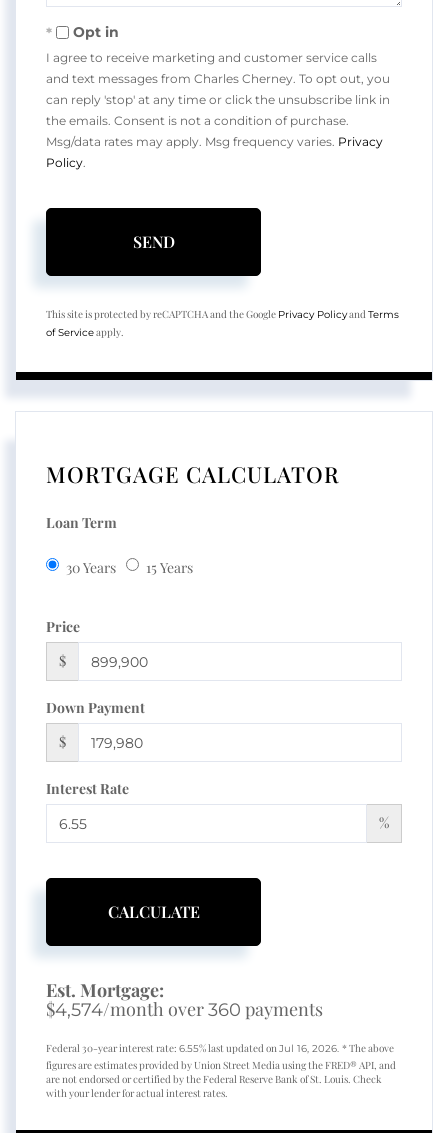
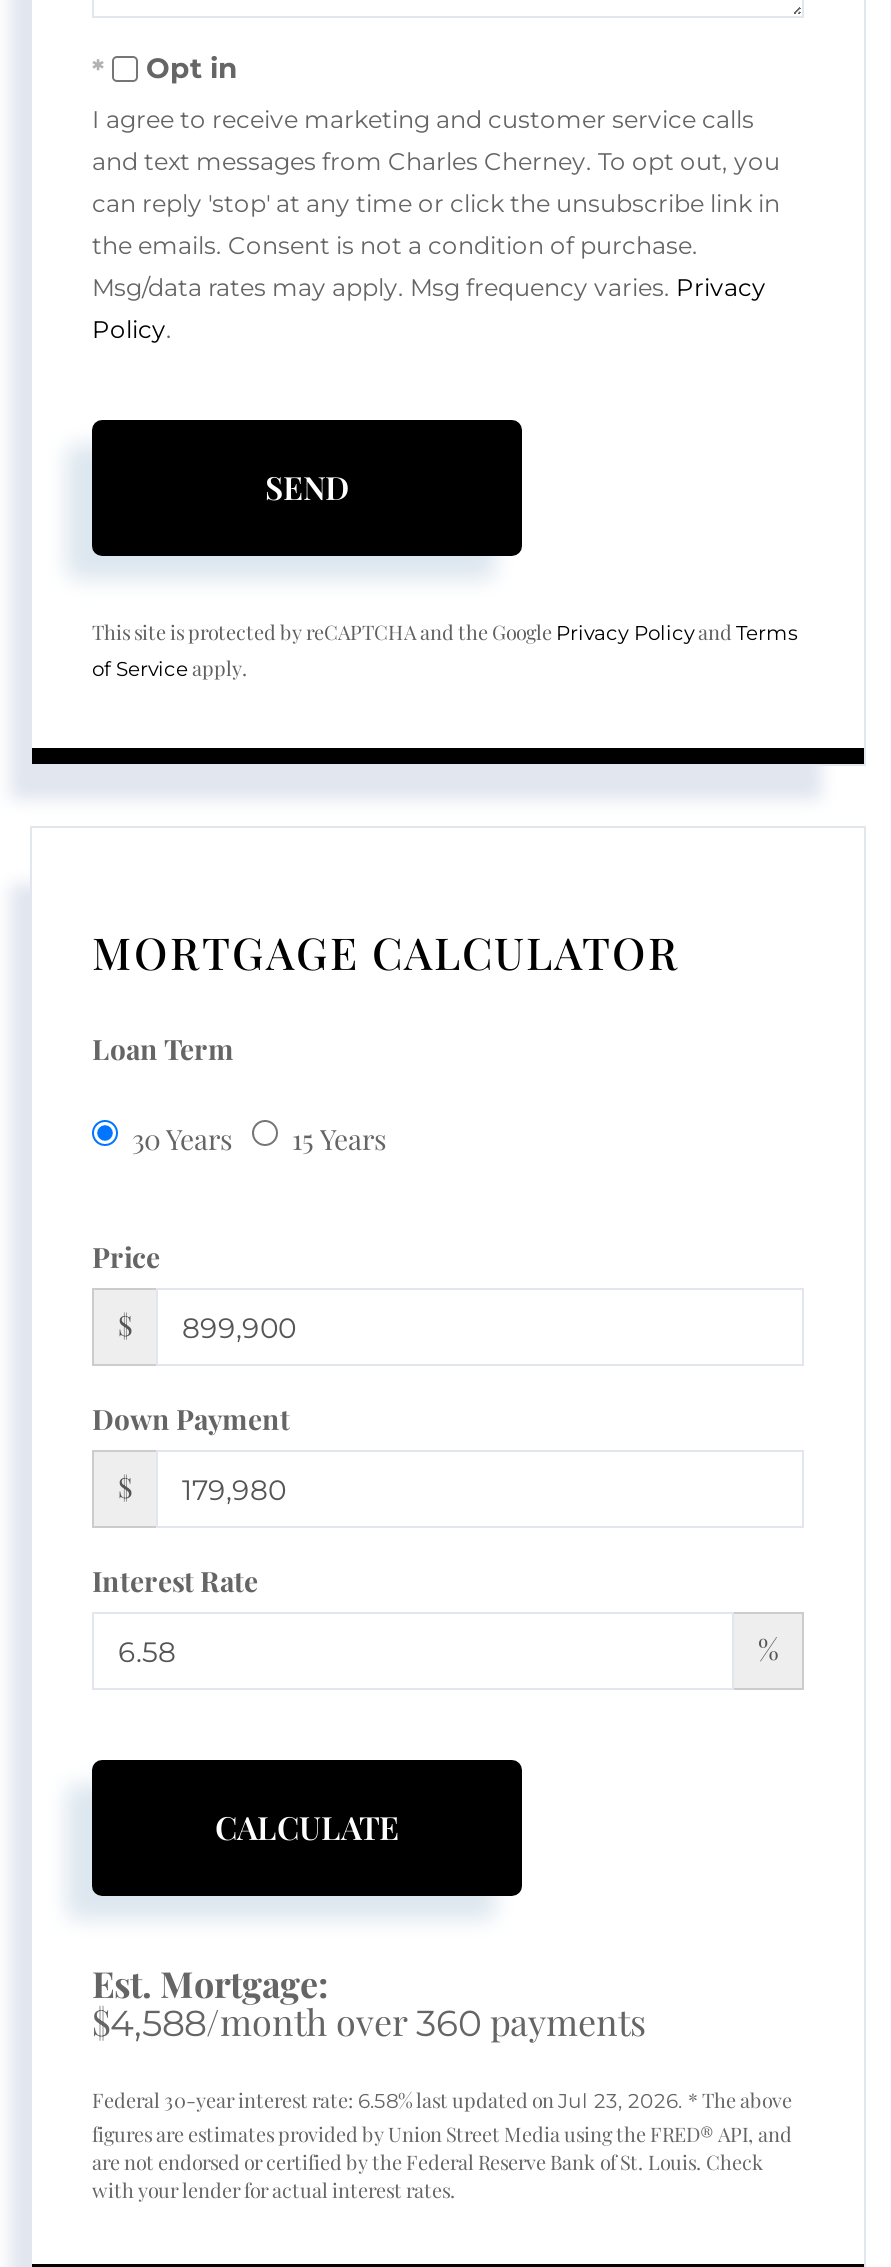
- $4,574/month over360 payments
+ $4,588/month over360 payments

- Federal 30-year interest rate: 6.55% last updated on Jul 16, 2026. * The above
+ Federal 30-year interest rate: 6.58% last updated on Jul 23, 2026. * The above
